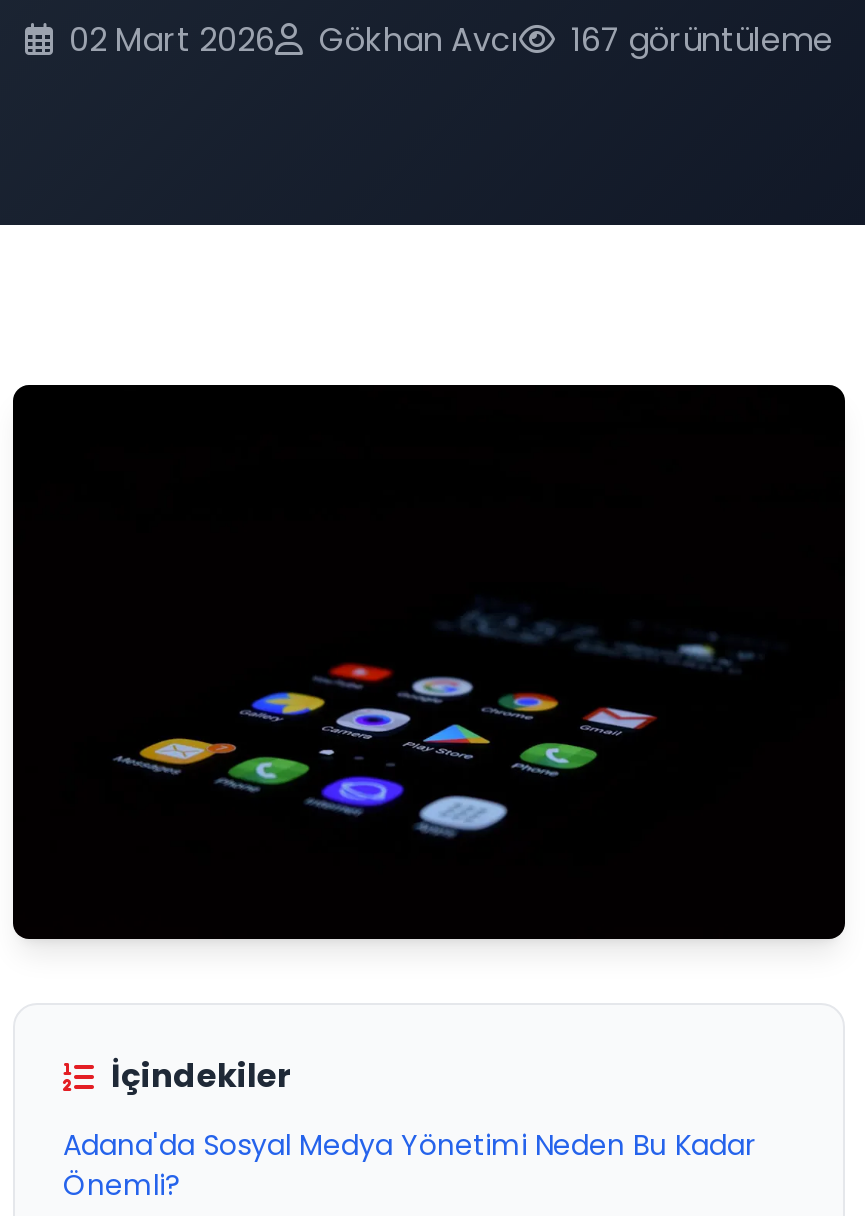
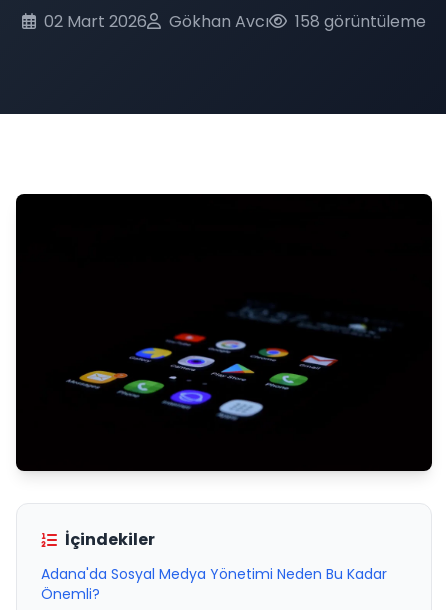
- 02 Mart 2026 Gökhan Avcı 167 görüntüleme
+ 02 Mart 2026 Gökhan Avcı 158 görüntüleme
